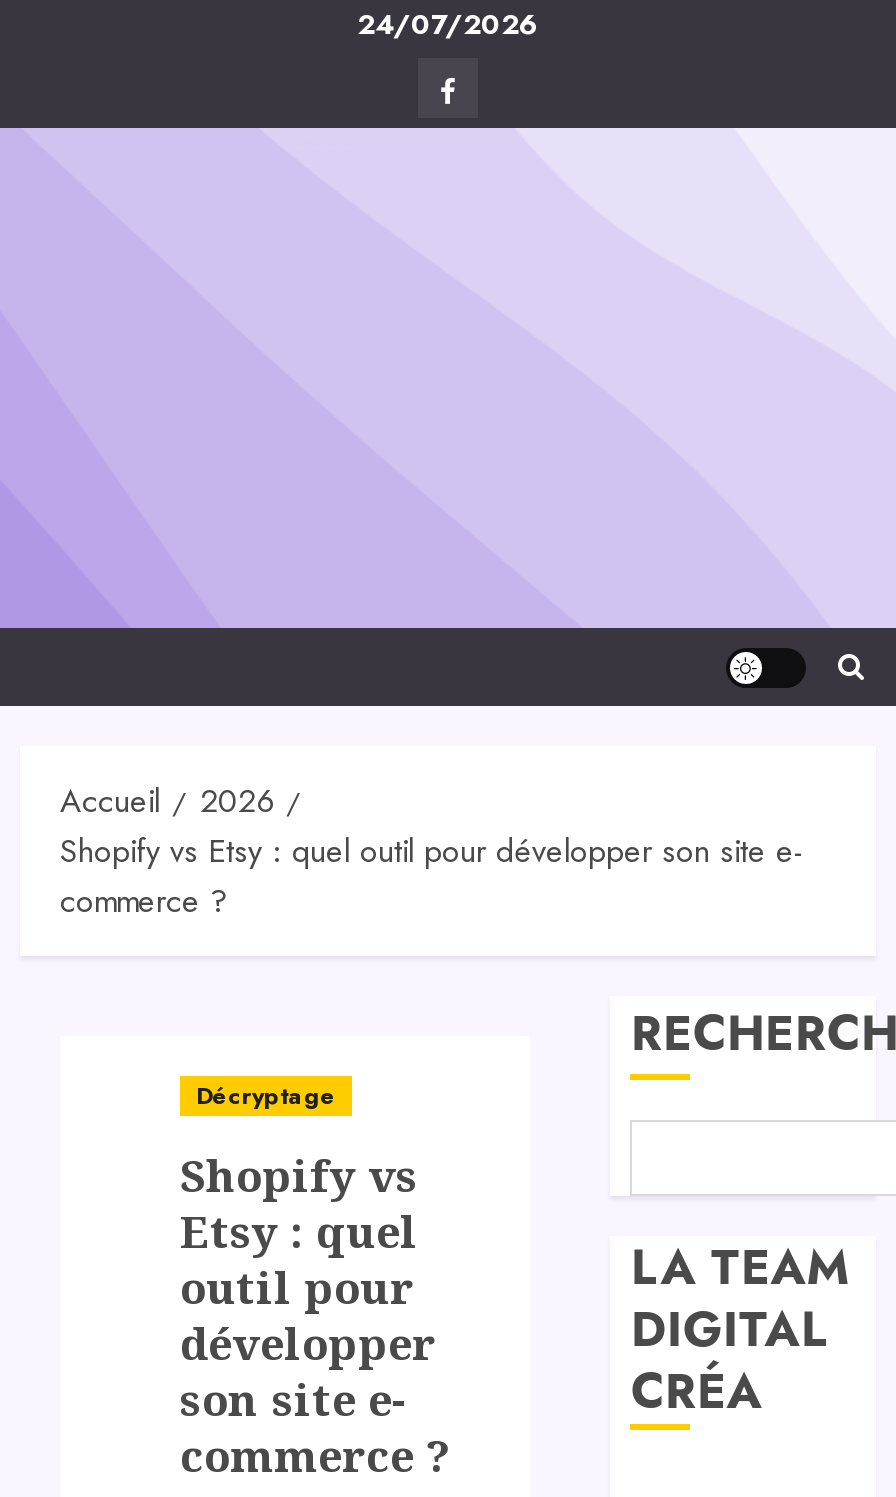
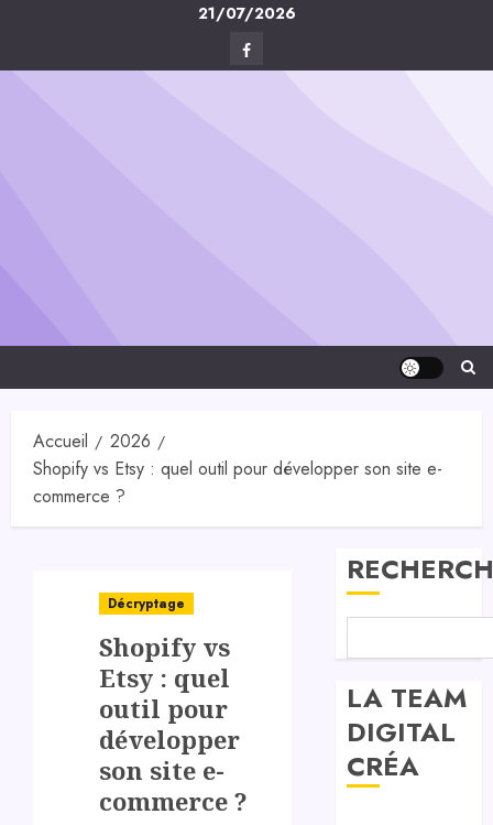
- 24/07/2026
+ 21/07/2026
